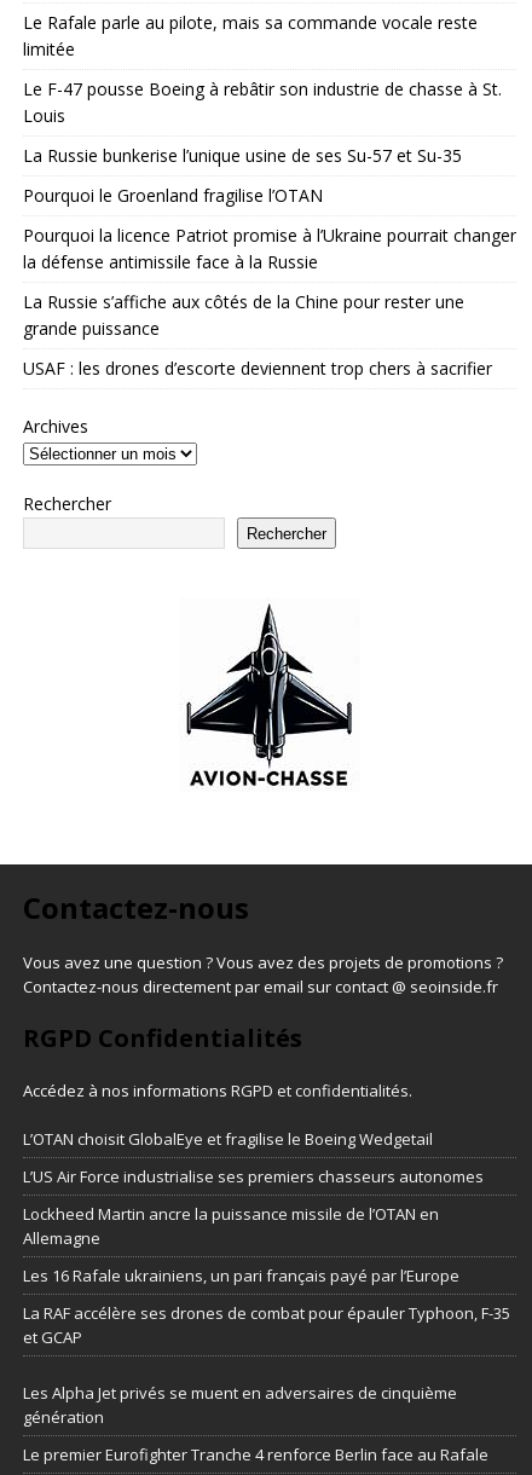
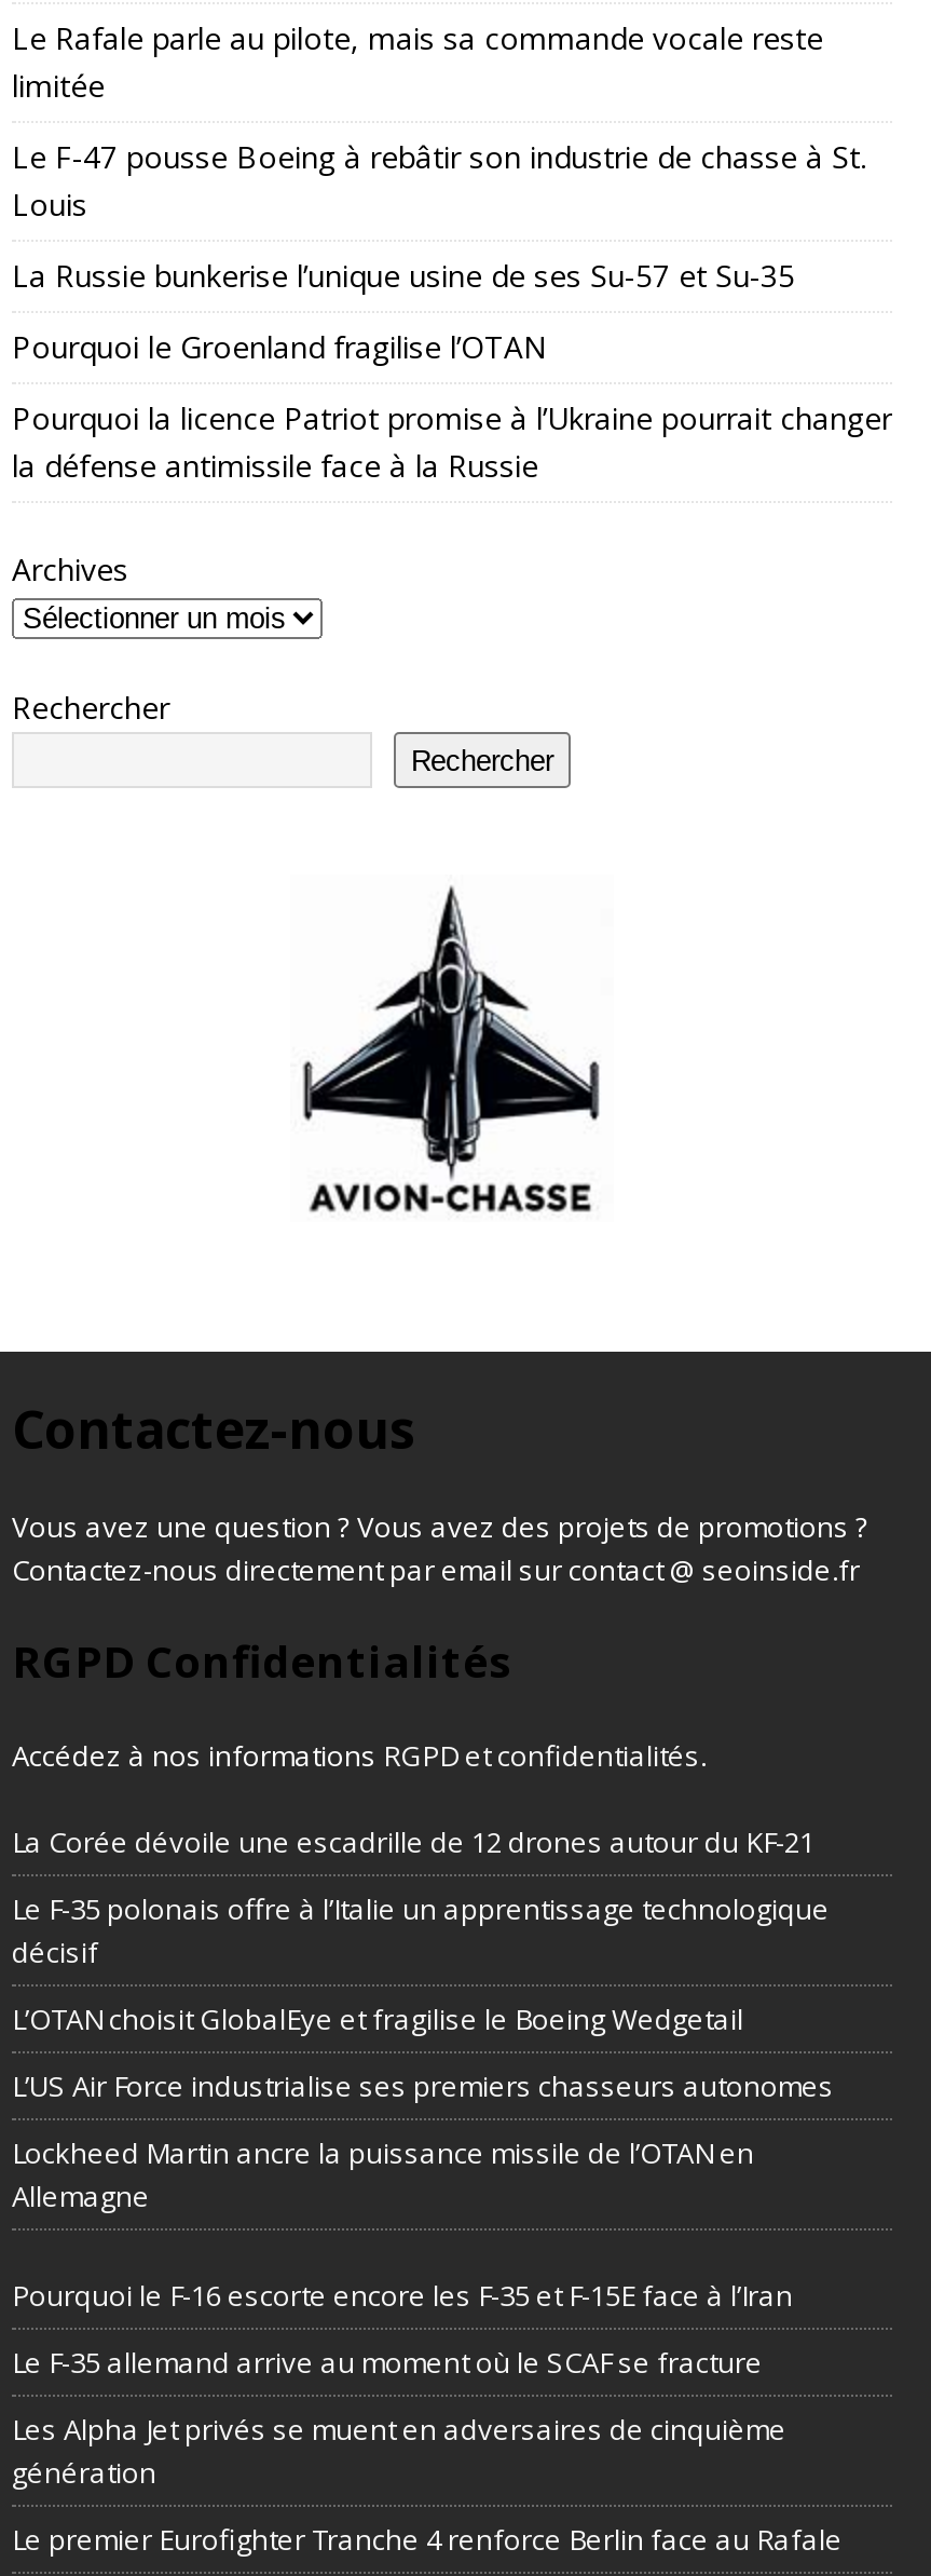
- La Russie s’affiche aux côtés de la Chine pour rester une
- grande puissance
- USAF : les drones d’escorte deviennent trop chers à sacrifier

moved up: [image] | Archives | Rechercher | Rechercher | Vous avez une question ? Vous avez des projets de promotions ? | Contactez-nous directement par email sur contact @ seoinside.fr | Accédez à nos informations RGPD et confidentialités.

+ La Corée dévoile une escadrille de 12 drones autour du KF-21
+ Le F-35 polonais offre à l’Italie un apprentissage technologique
+ décisif

- Les 16 Rafale ukrainiens, un pari français payé par l’Europe
+ Pourquoi le F-16 escorte encore les F-35 et F-15E face à l’Iran

- La RAF accélère ses drones de combat pour épauler Typhoon, F-35
- et GCAP
+ Le F-35 allemand arrive au moment où le SCAF se fracture
